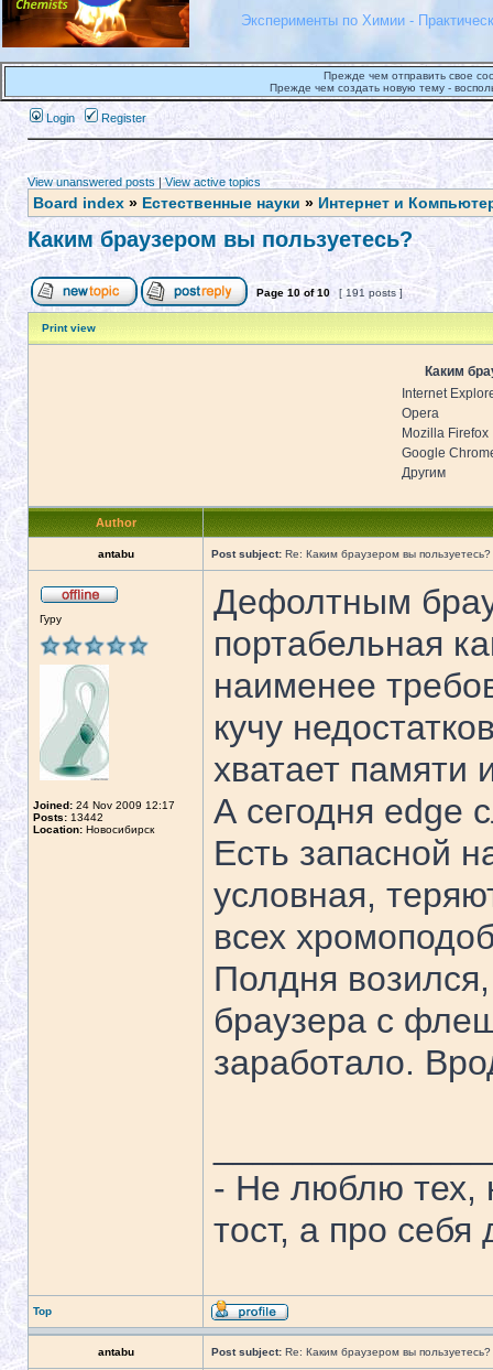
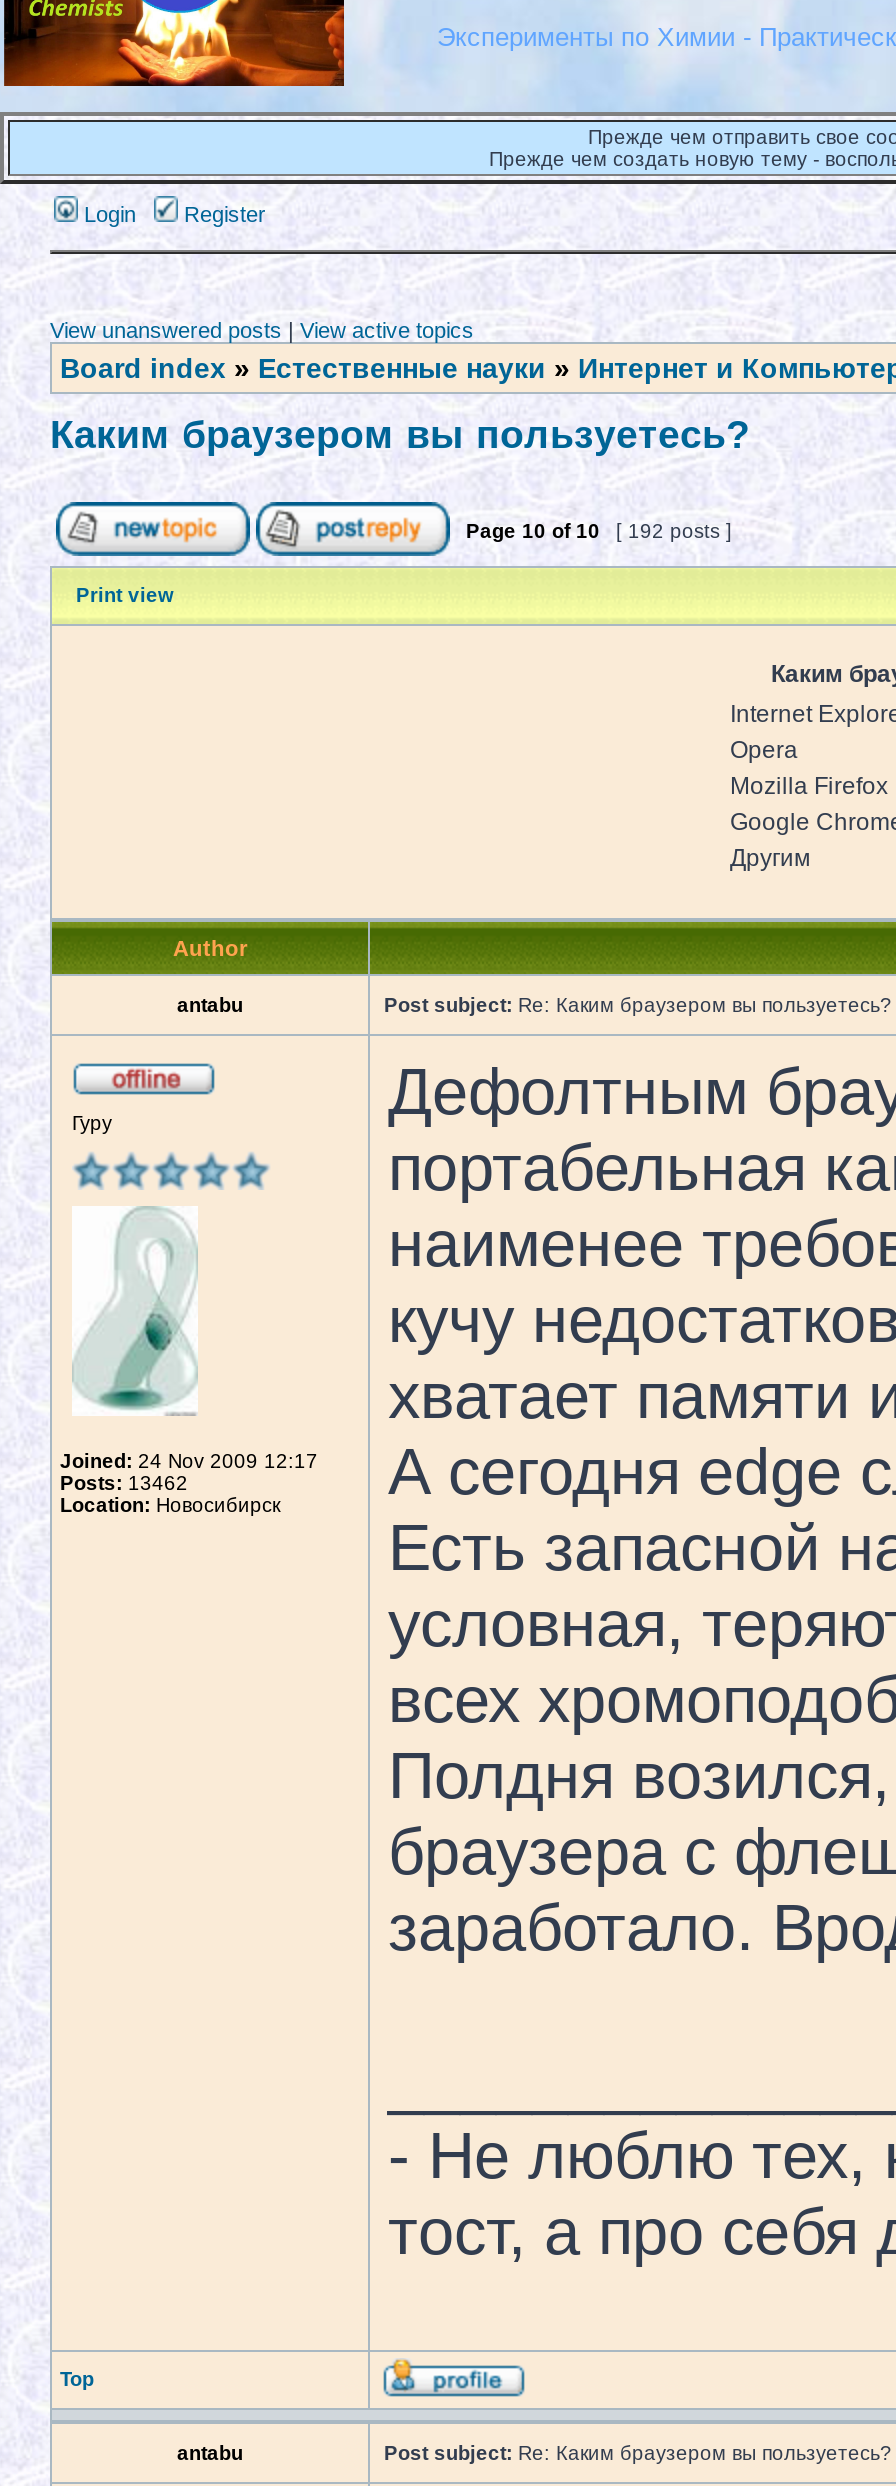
- Page 10 of 10 [ 191 posts ]
+ Page 10 of 10 [ 192 posts ]

- Posts: 13442
+ Posts: 13462
